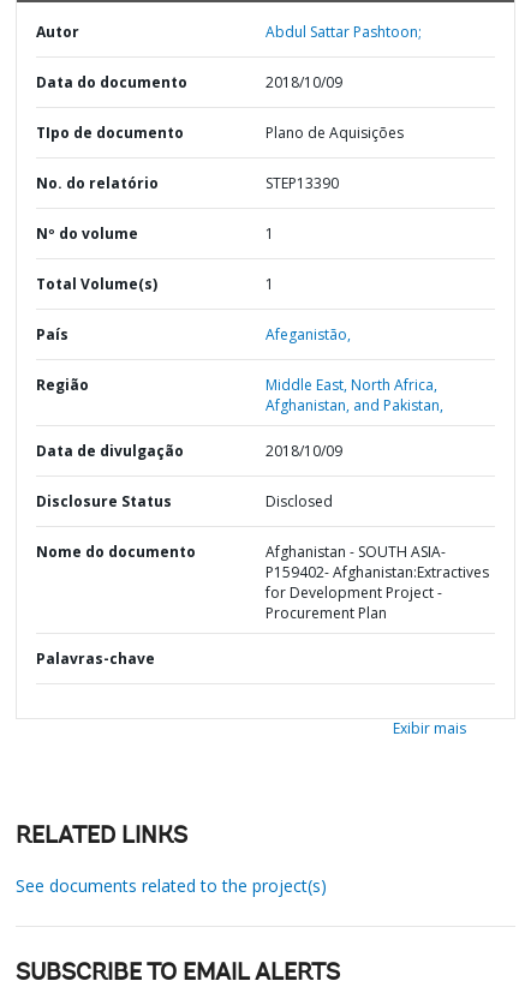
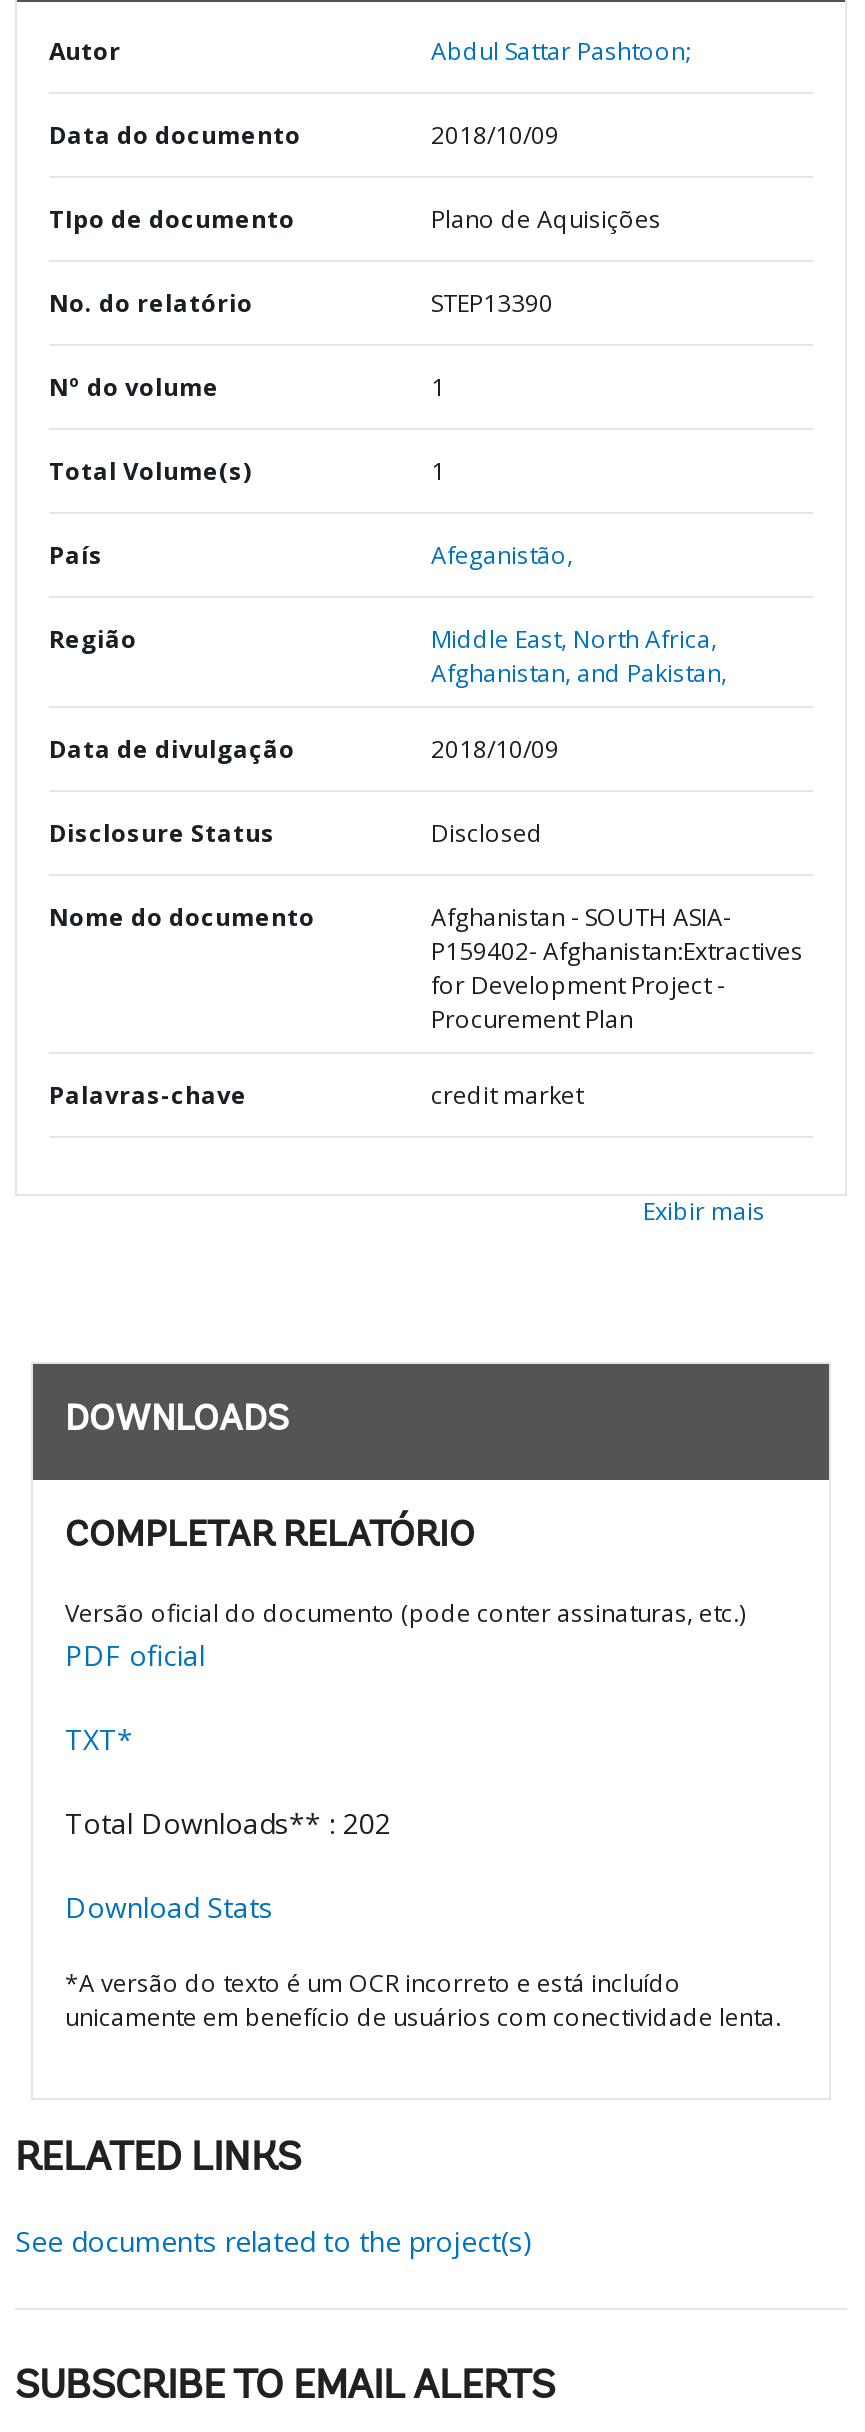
+ credit market

+ DOWNLOADS
+ COMPLETAR RELATÓRIO
+ Versão oficial do documento (pode conter assinaturas, etc.)
+ PDF oficial
+ TXT*
+ Total Downloads** : 202
+ Download Stats
+ *A versão do texto é um OCR incorreto e está incluído
+ unicamente em benefício de usuários com conectividade lenta.
